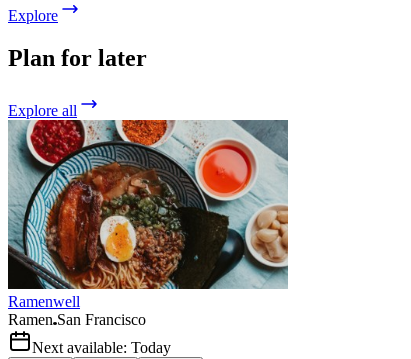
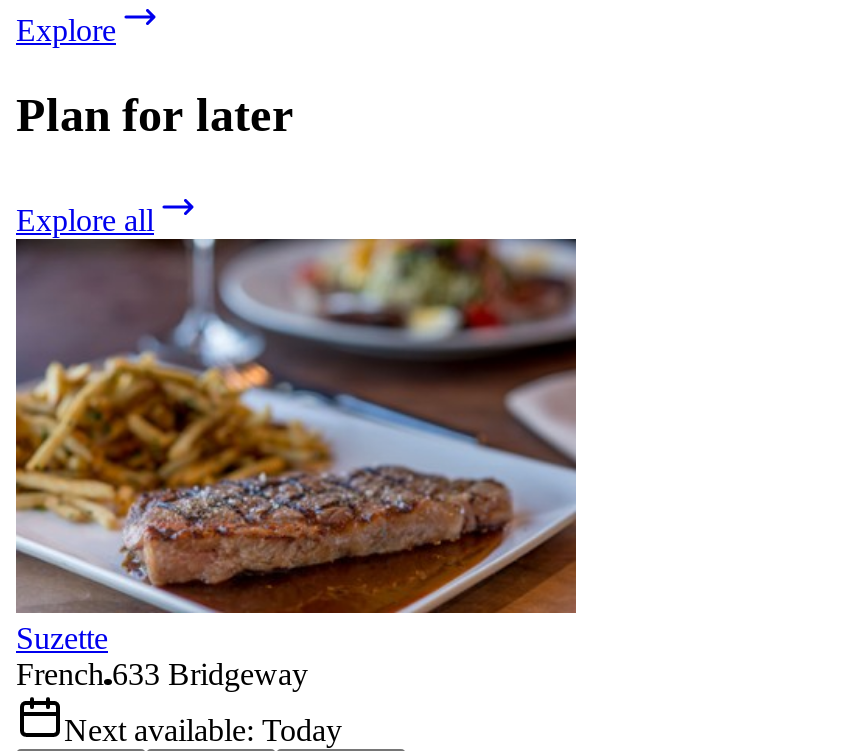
- [image]
- Ramenwell
- Ramen San Francisco
+ [image]
+ Suzette
+ French 633 Bridgeway
